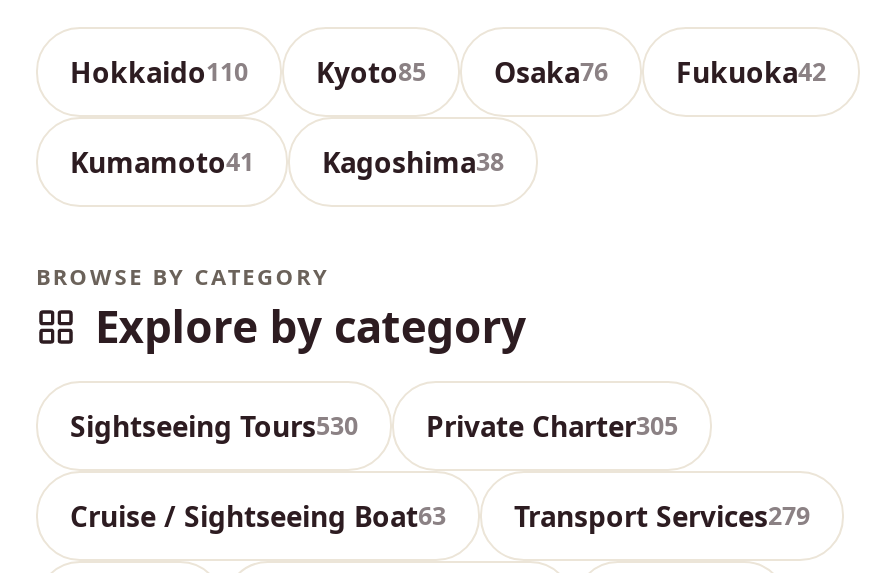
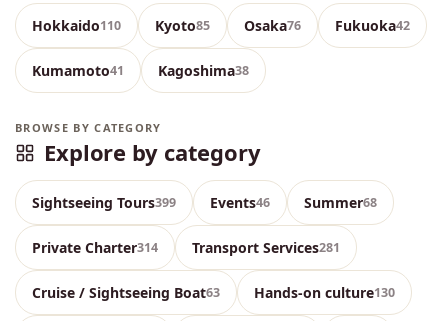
- Sightseeing Tours530
- Private Charter305
+ Sightseeing Tours399
+ Events46
+ Summer68
+ Private Charter314
+ Transport Services281

- Transport Services279
+ Hands-on culture130
